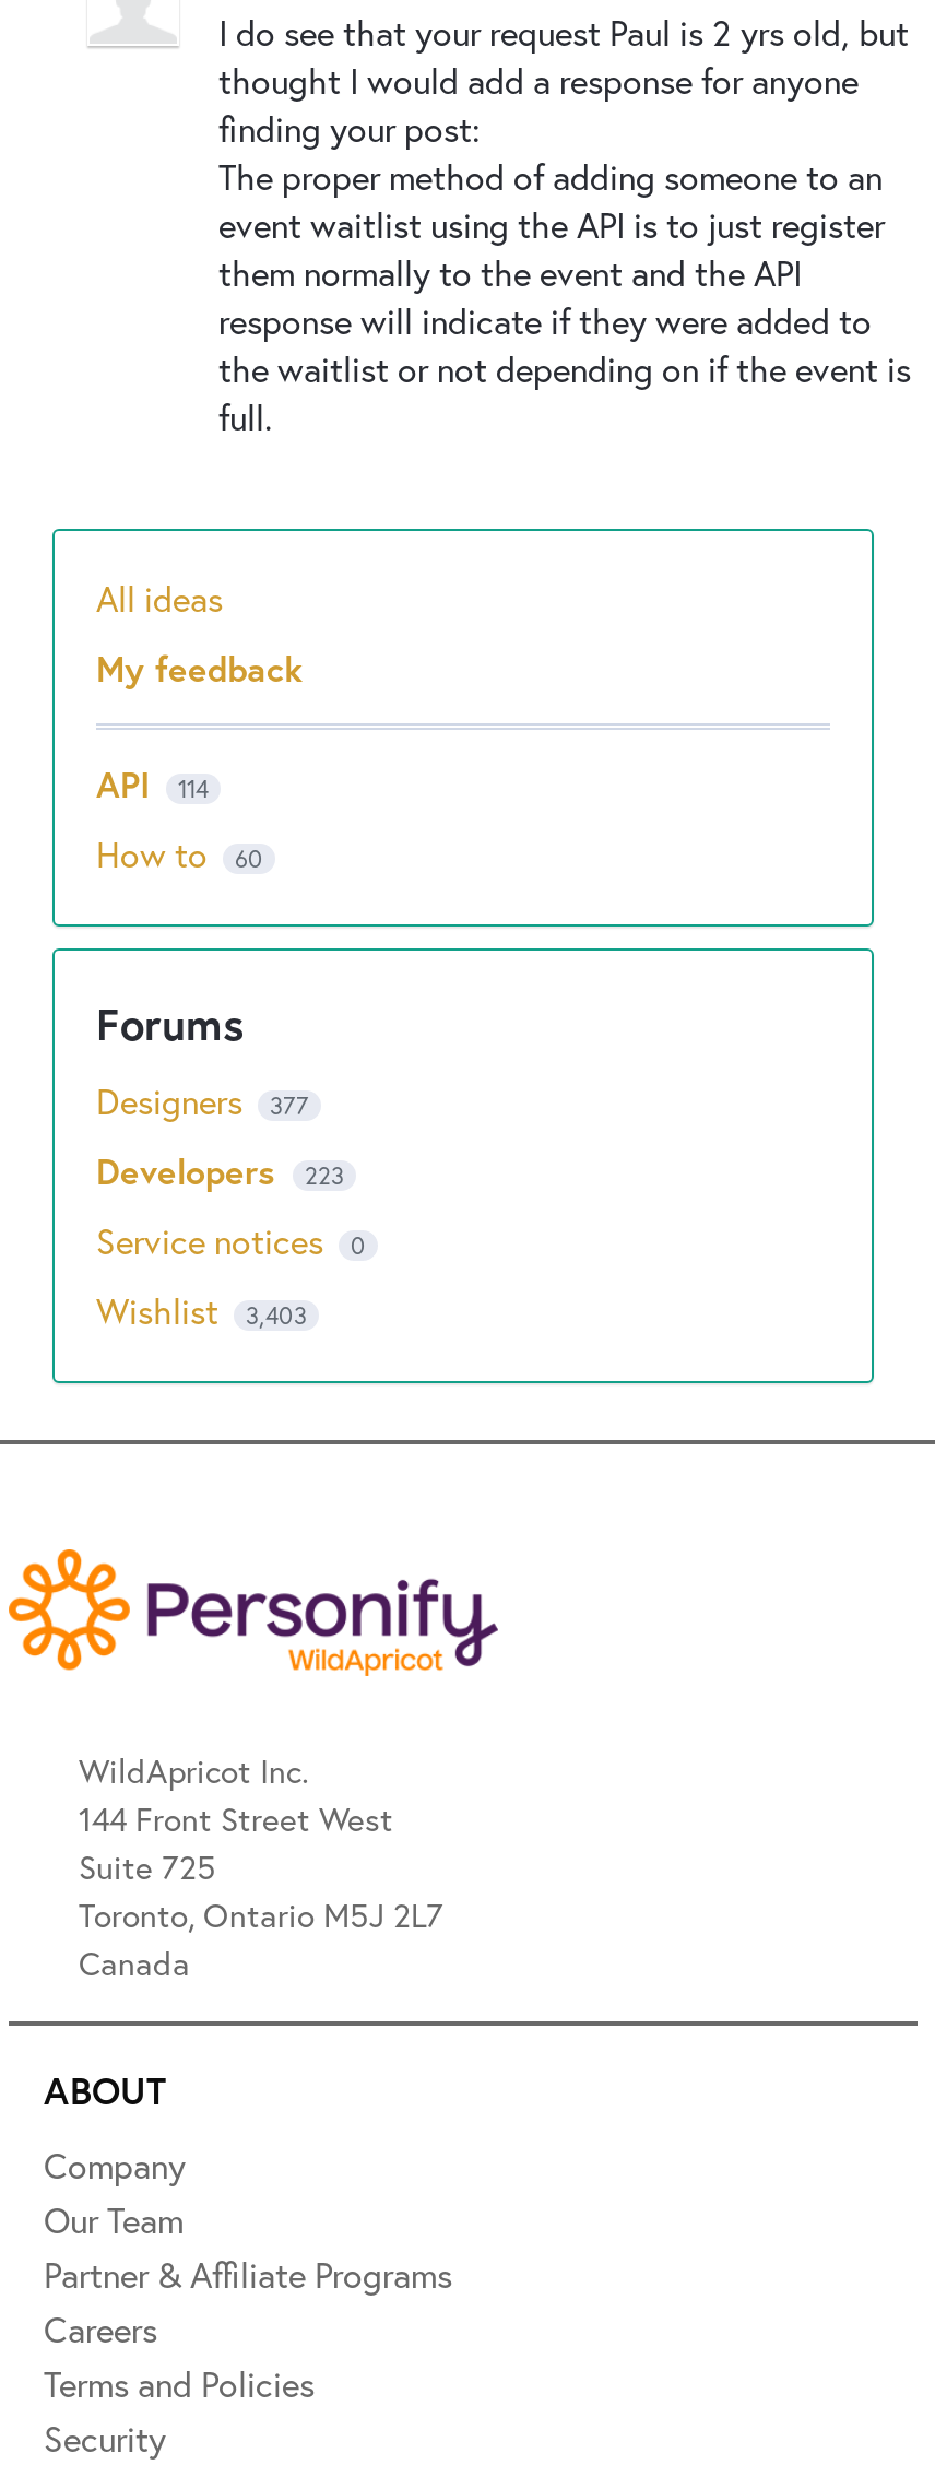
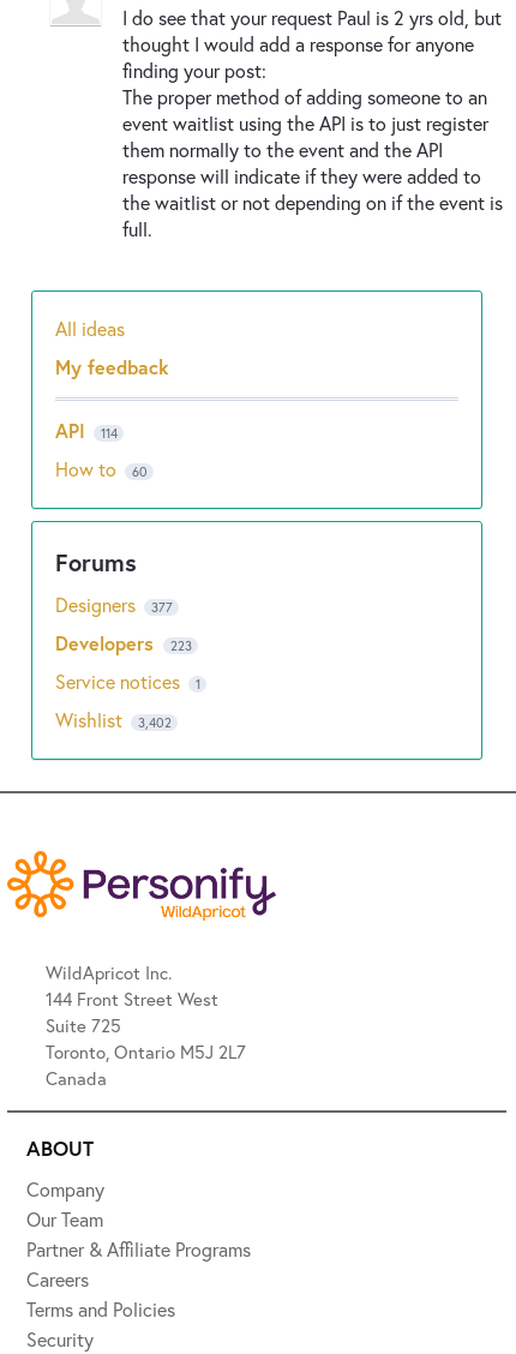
- Service notices 0
+ Service notices 1

- Wishlist 3,403
+ Wishlist 3,402
